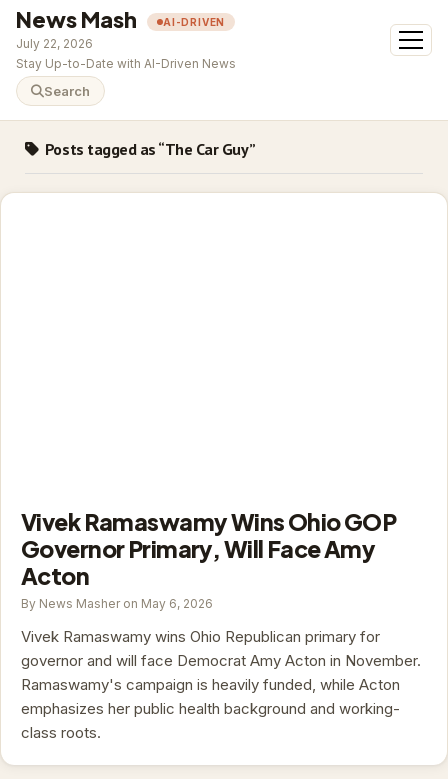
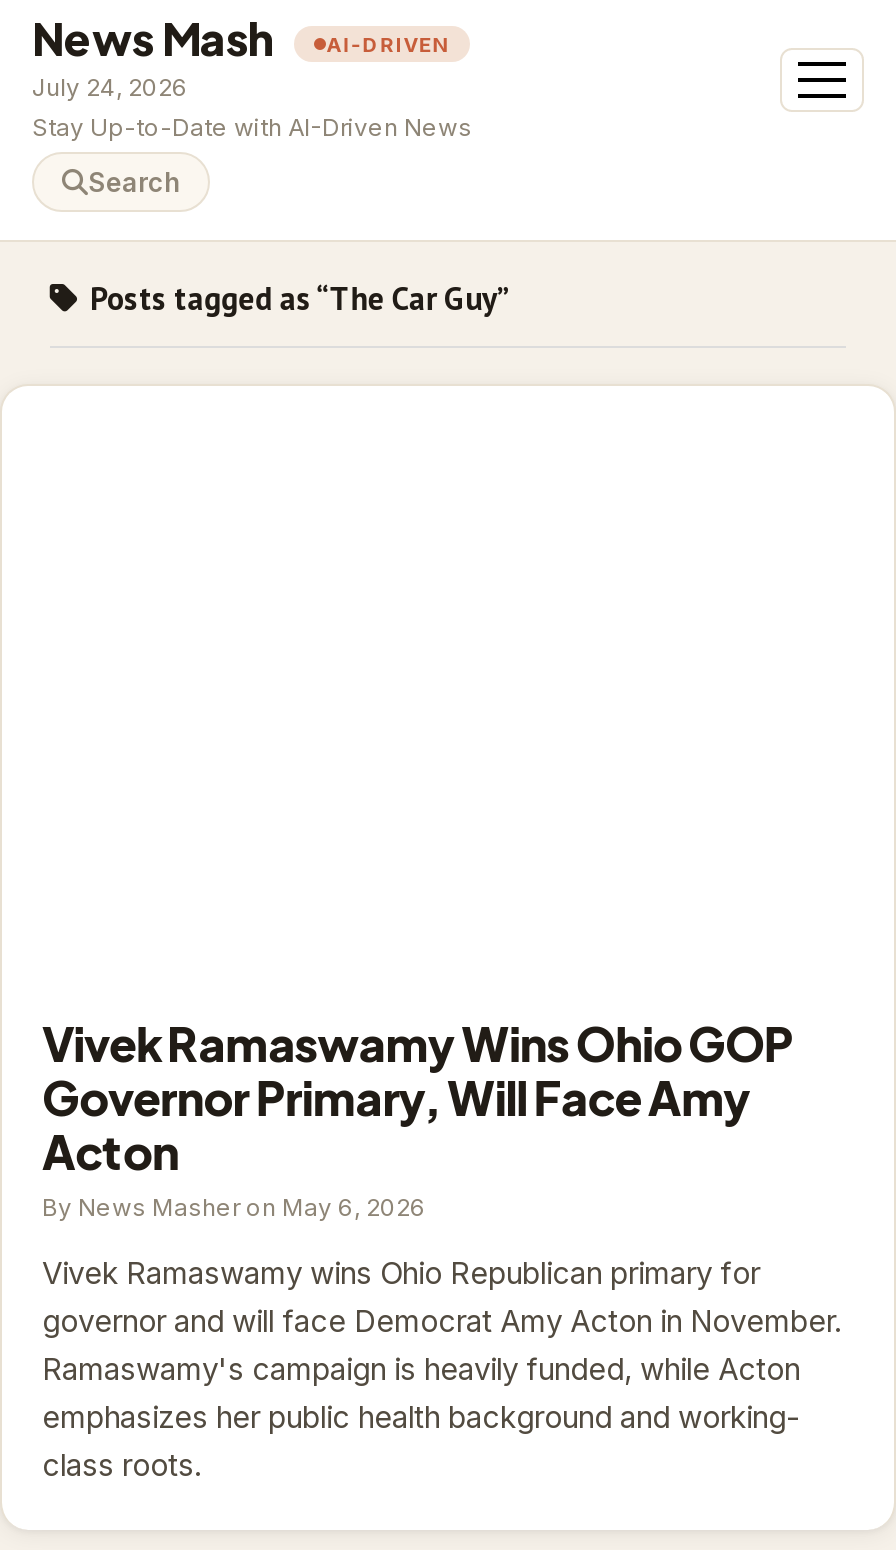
- July 22, 2026
+ July 24, 2026
